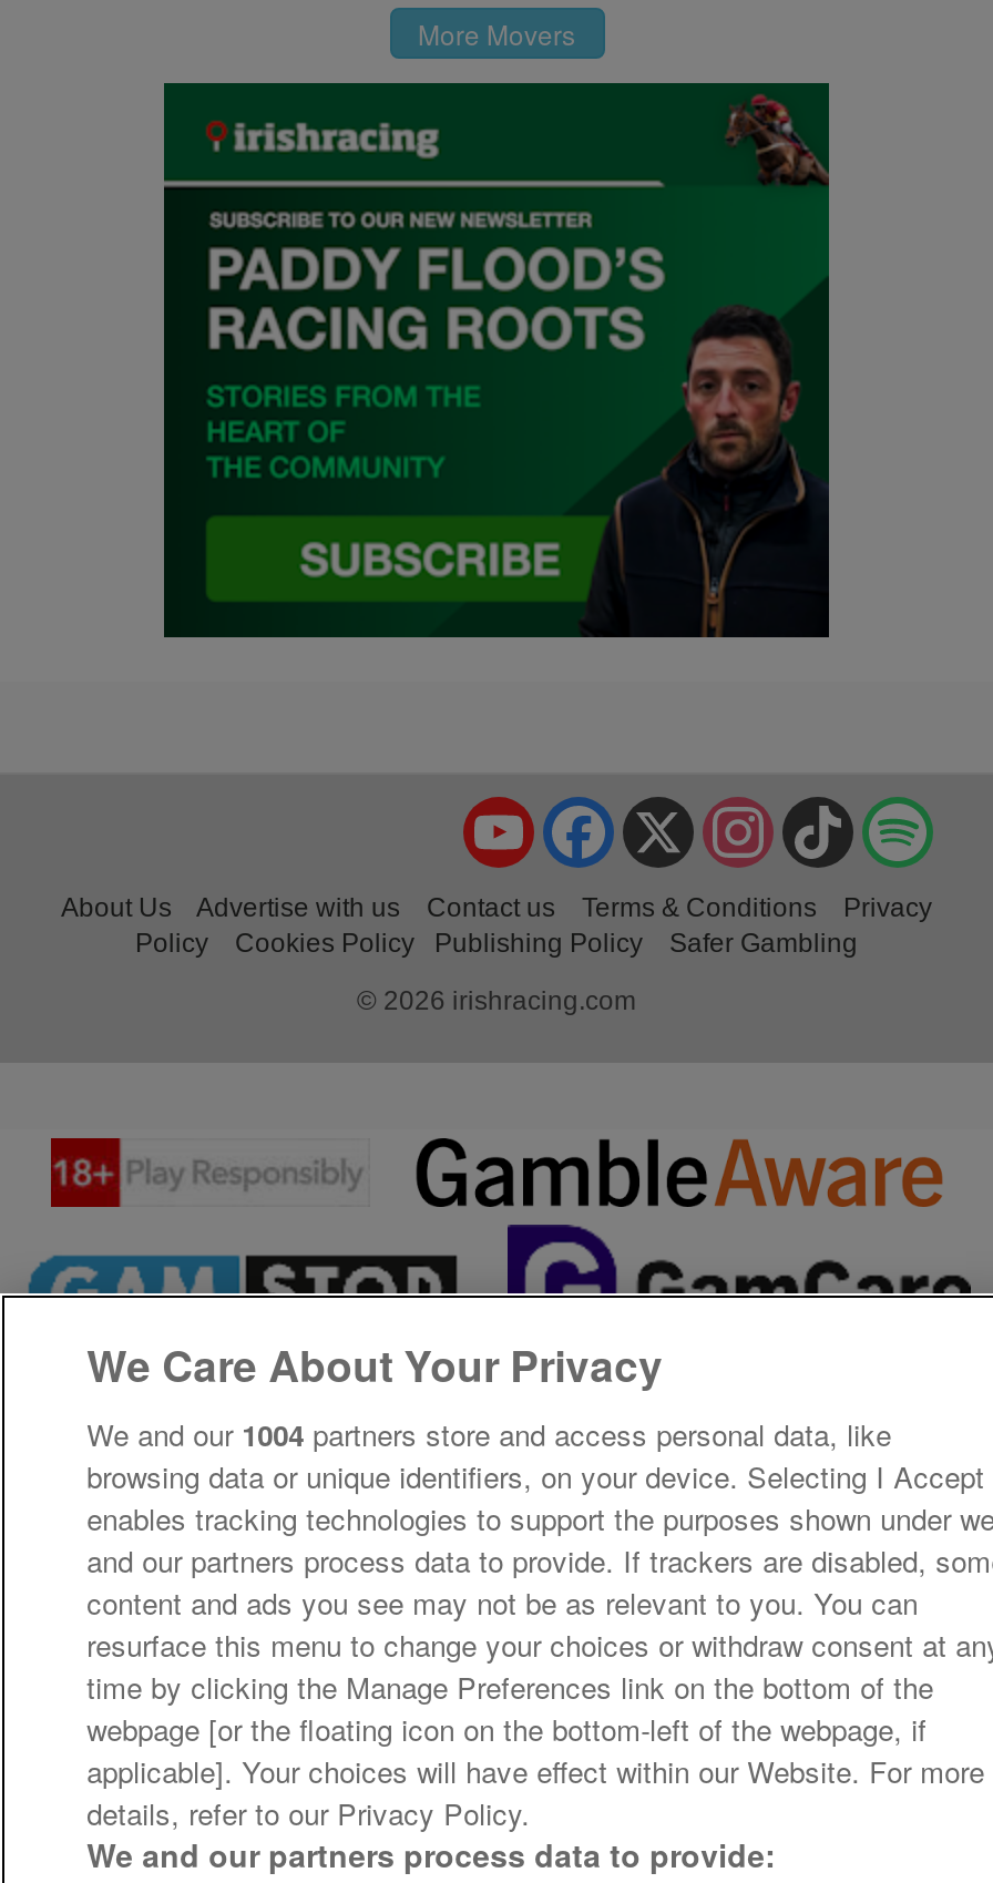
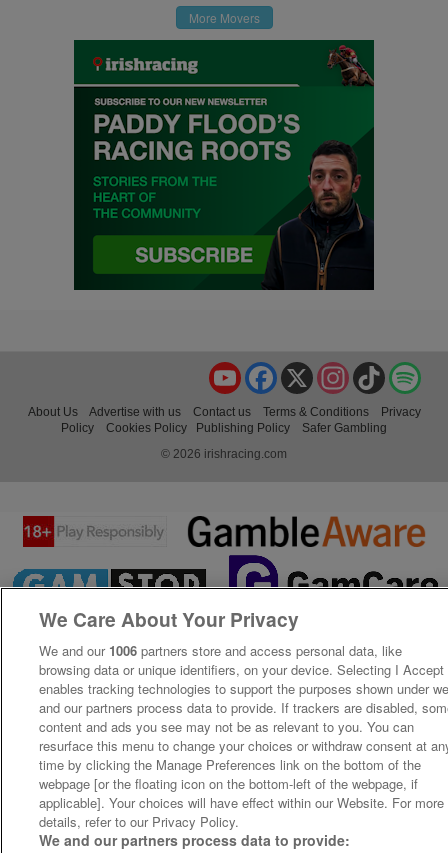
- We and our 1004 partners store and access personal data, like
+ We and our 1006 partners store and access personal data, like
